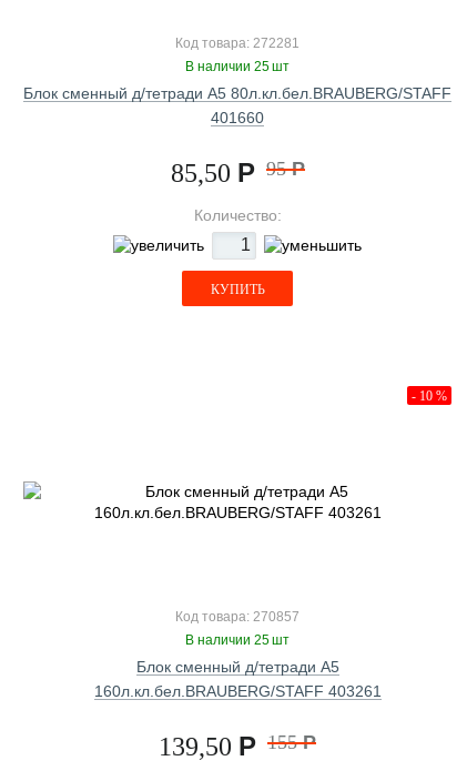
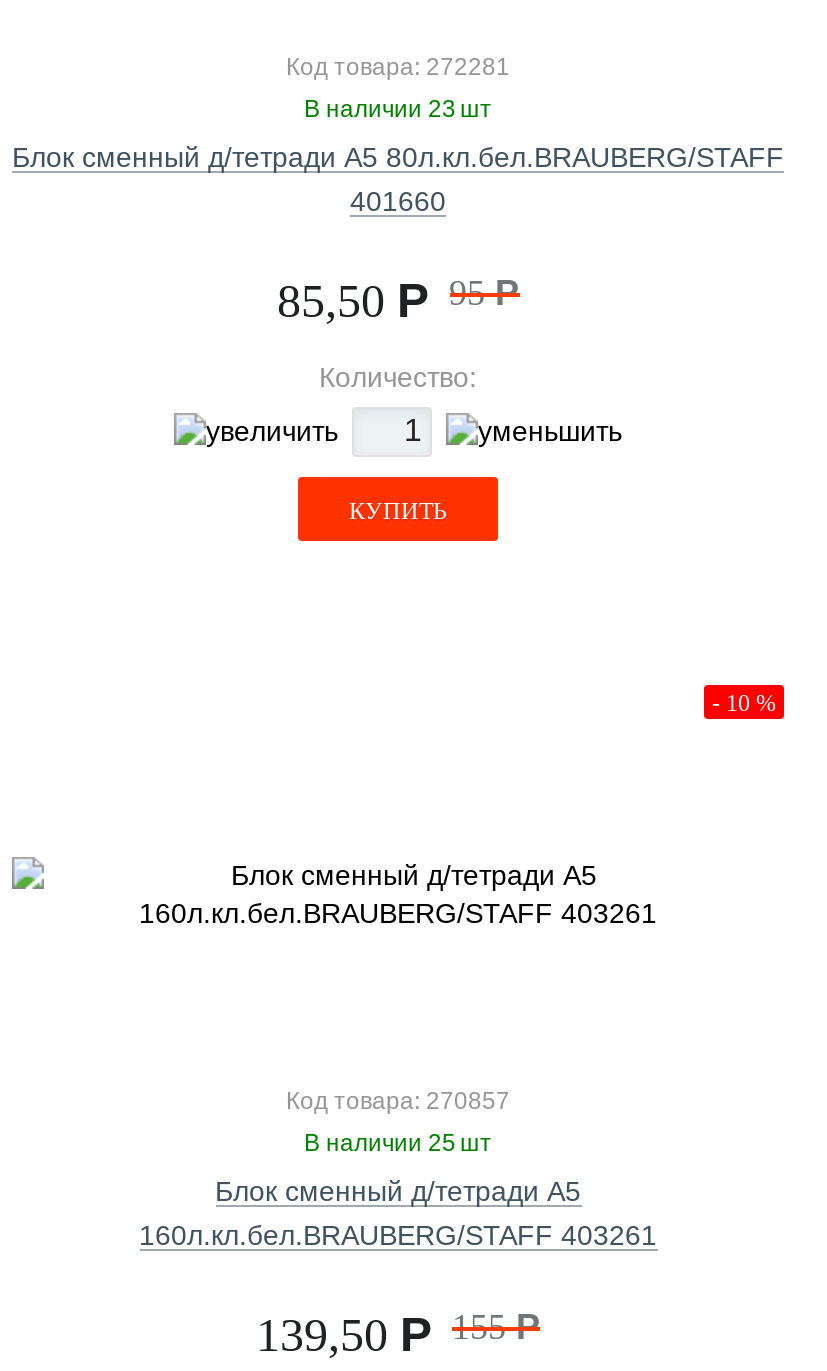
- В наличии 25 шт
+ В наличии 23 шт
